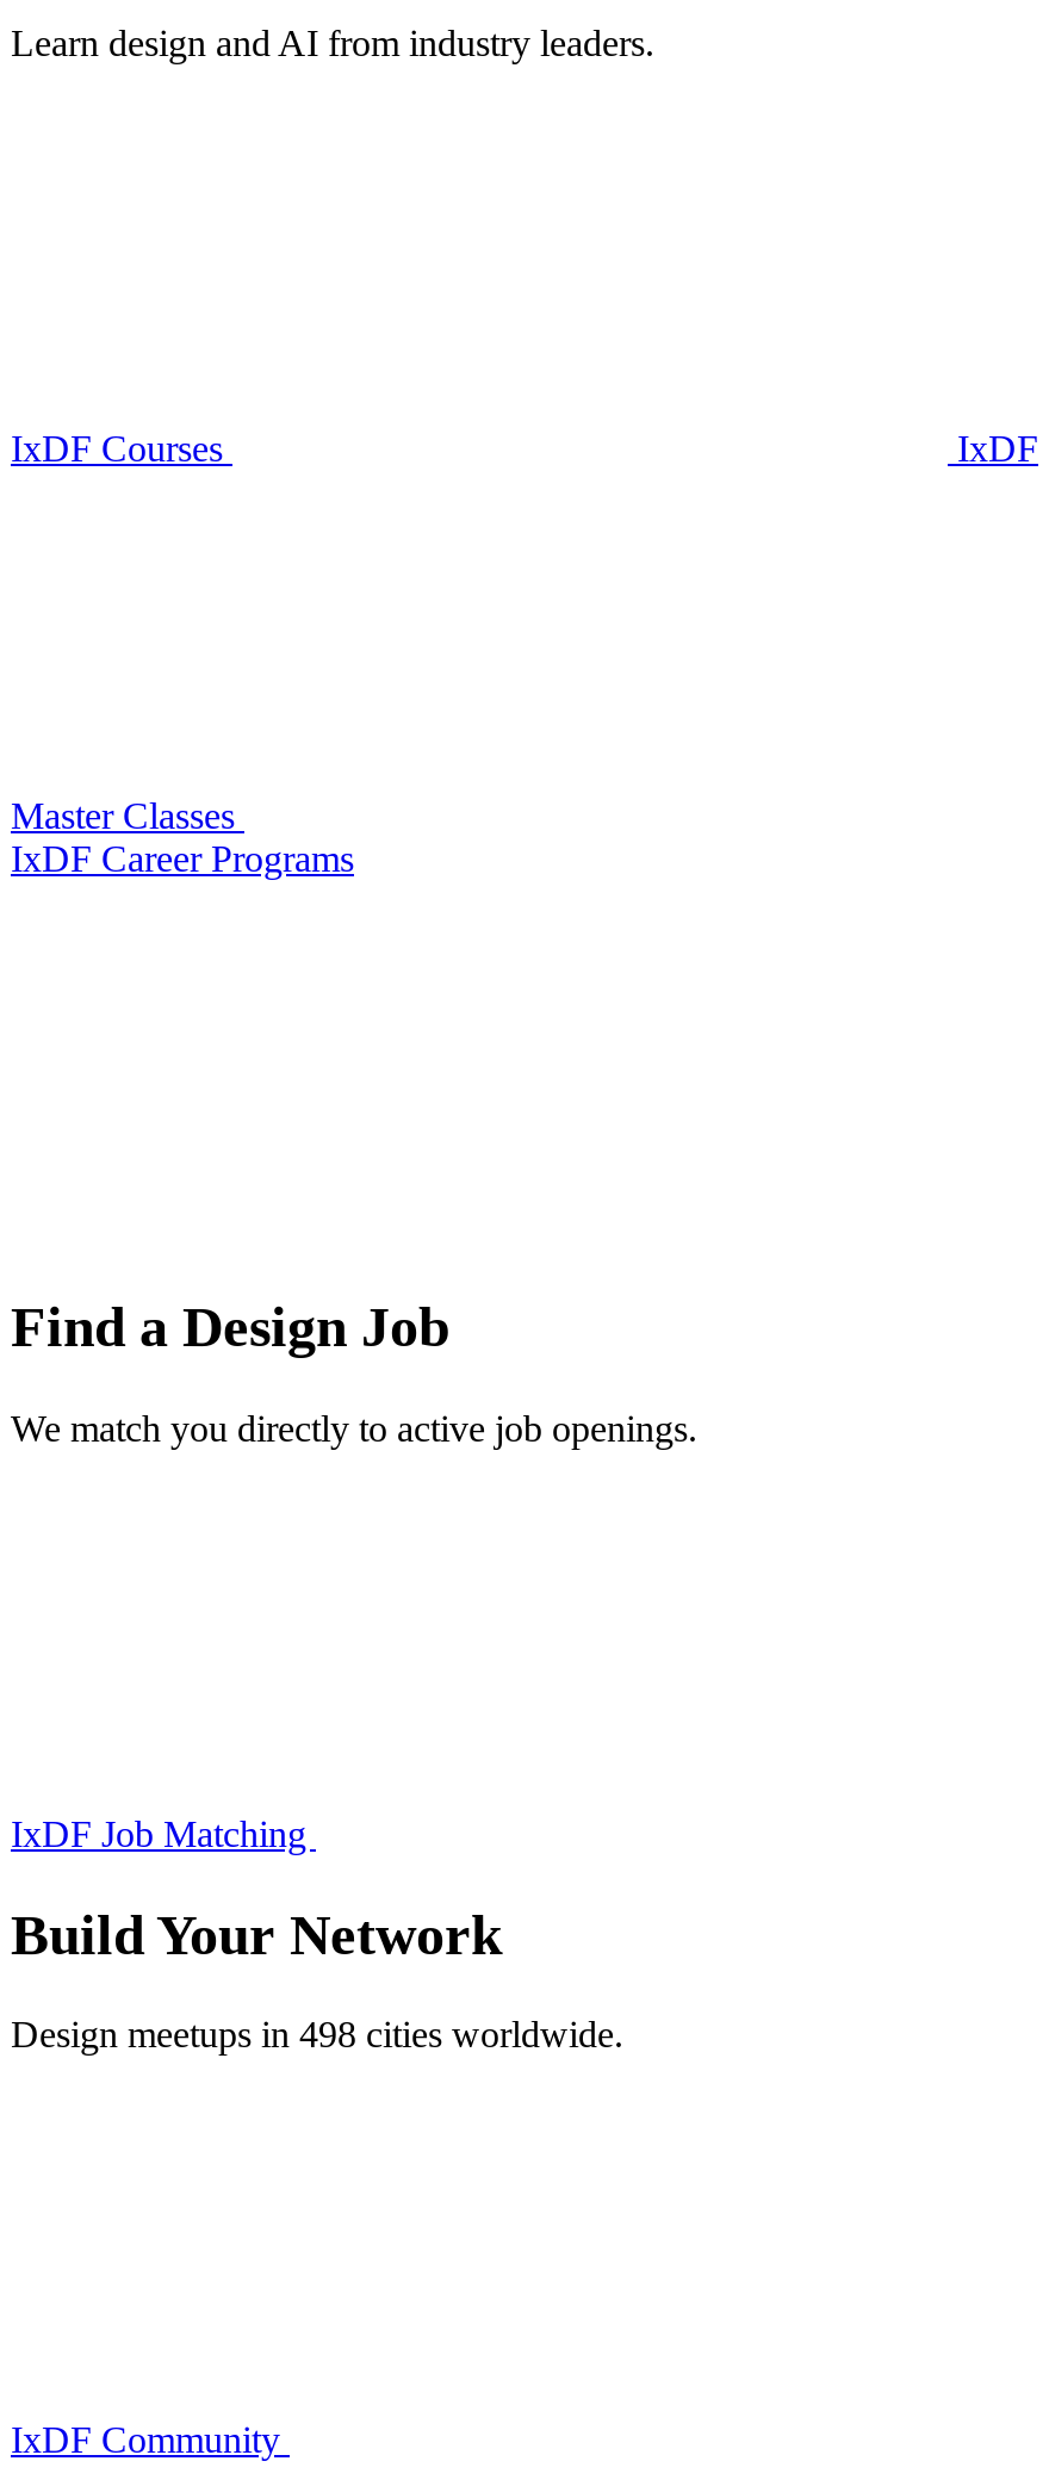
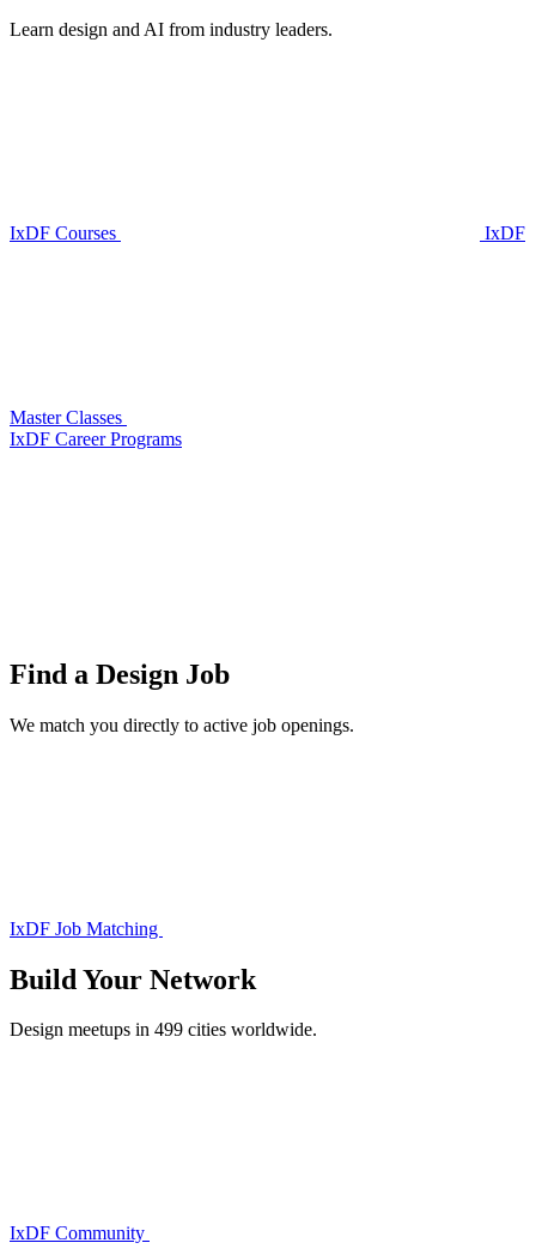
- Design meetups in 498 cities worldwide.
+ Design meetups in 499 cities worldwide.
